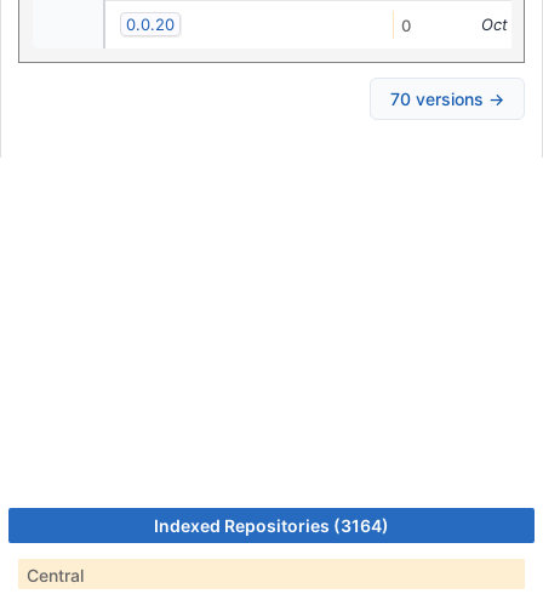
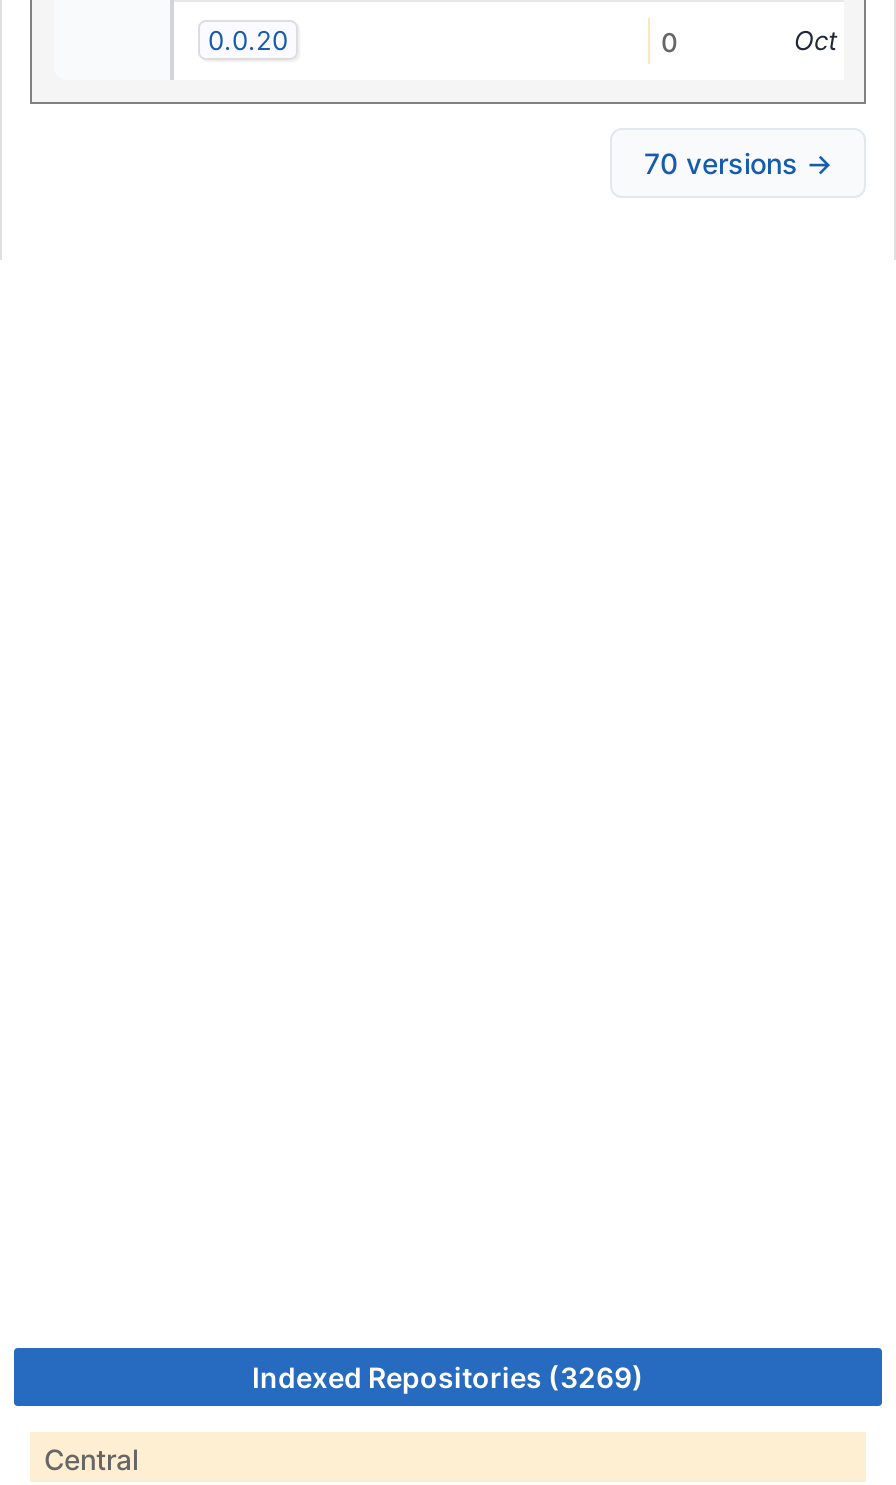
- Indexed Repositories (3164)
+ Indexed Repositories (3269)
